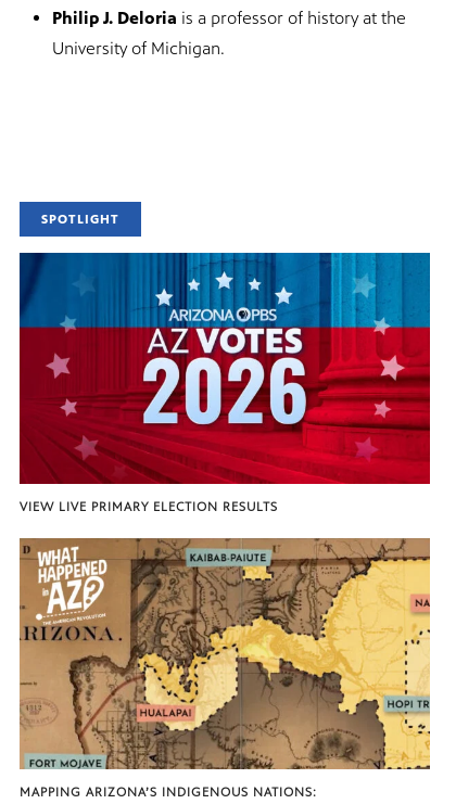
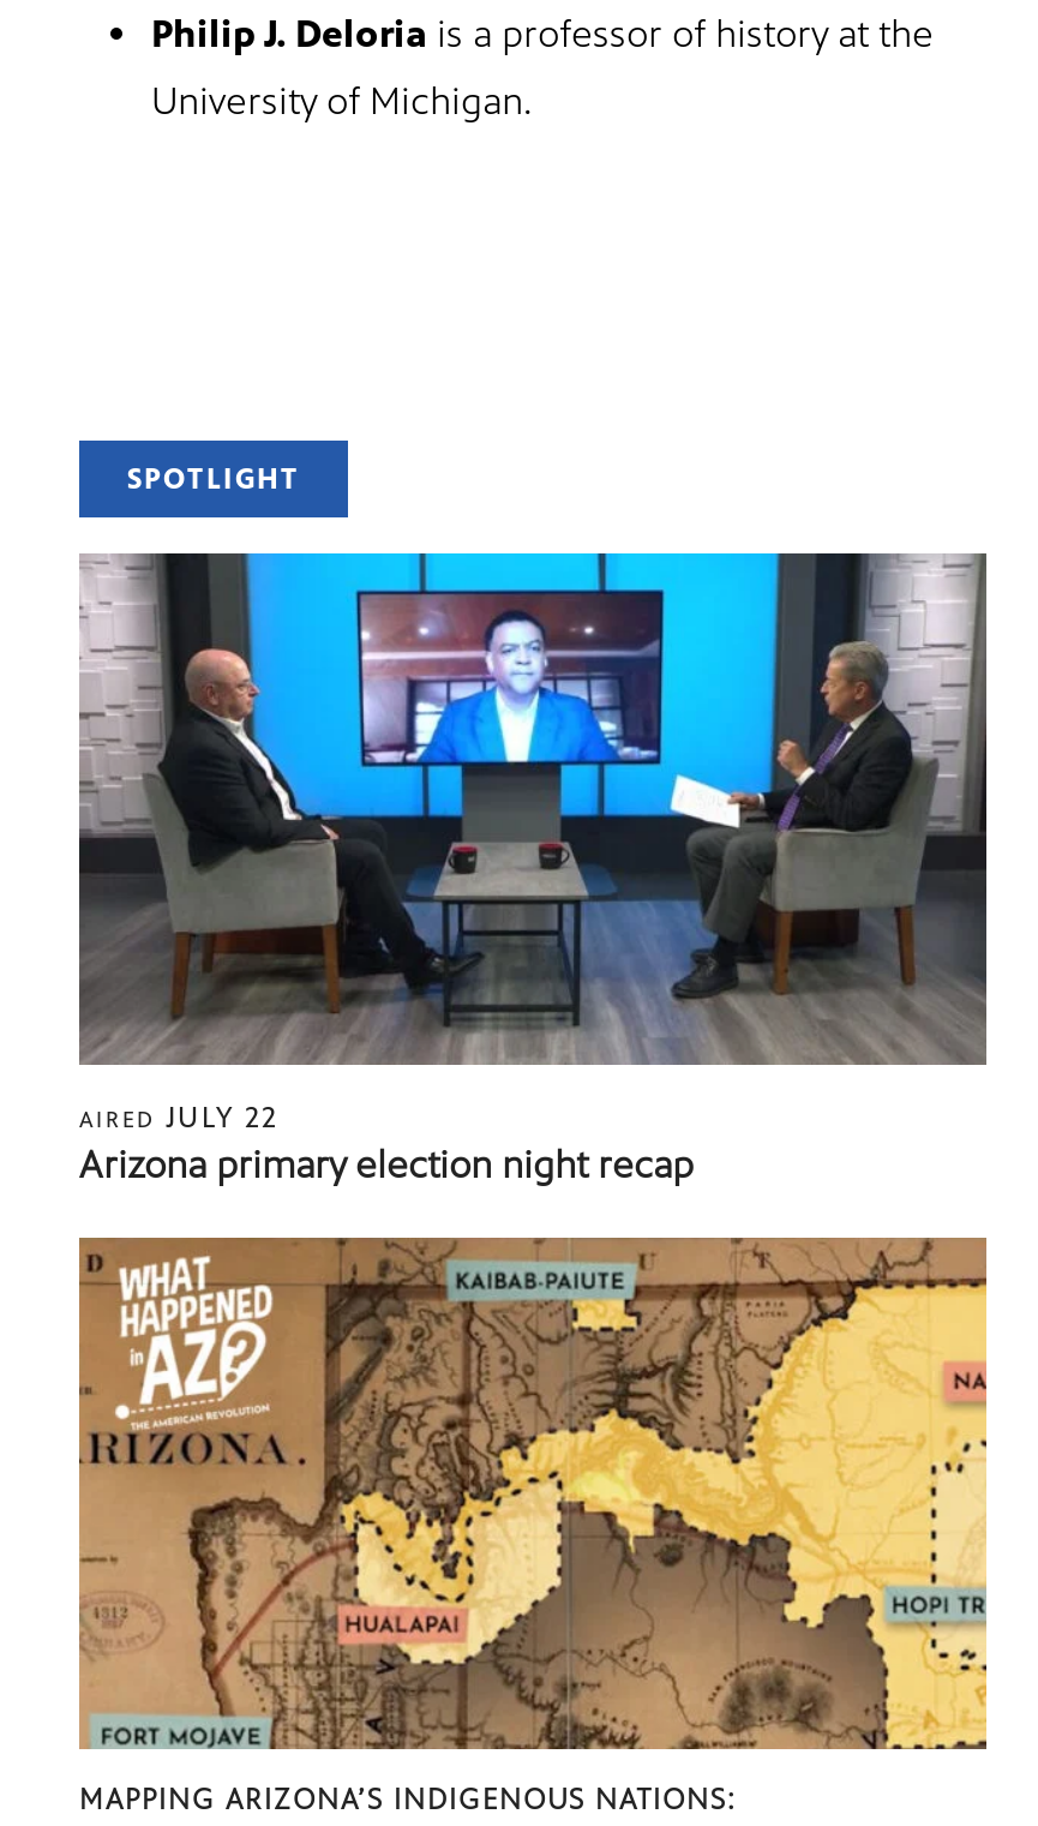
- [image]
- VIEW LIVE PRIMARY ELECTION RESULTS
+ [image]
+ AIRED JULY 22
+ Arizona primary election night recap
